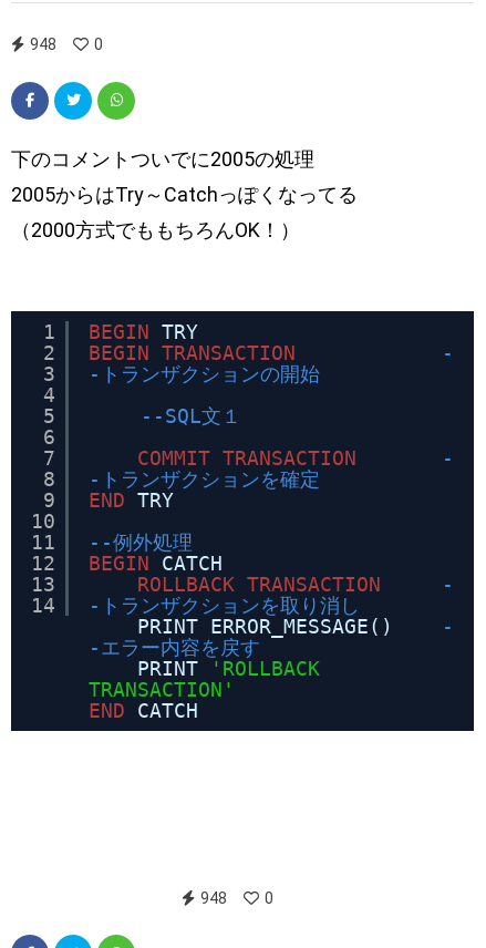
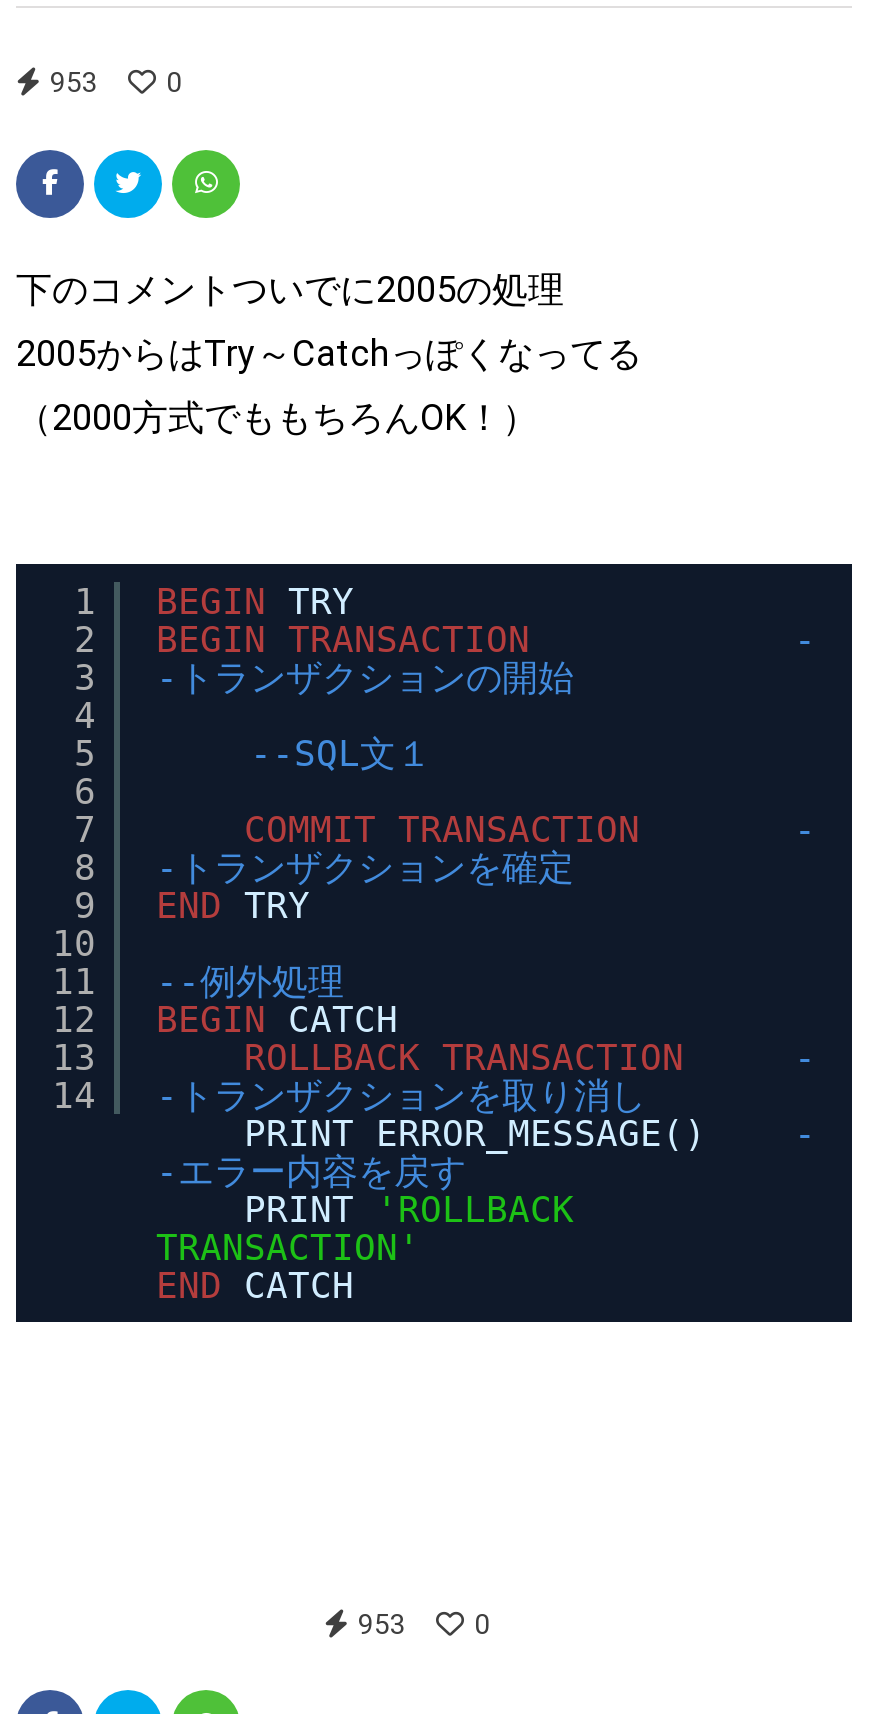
- 948
+ 953

- 948
+ 953
